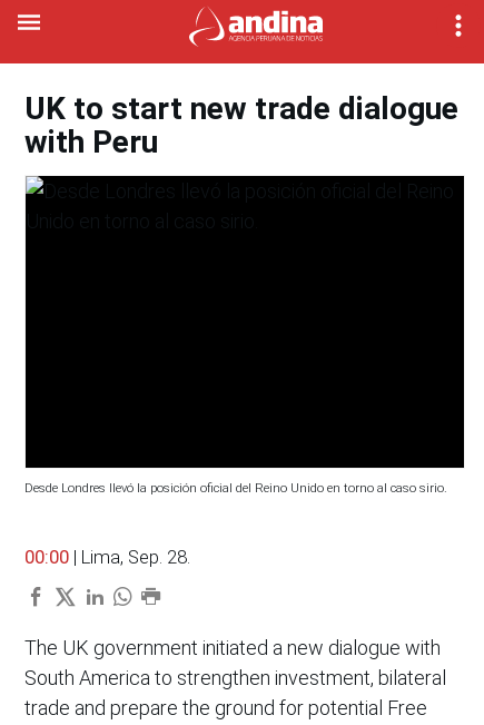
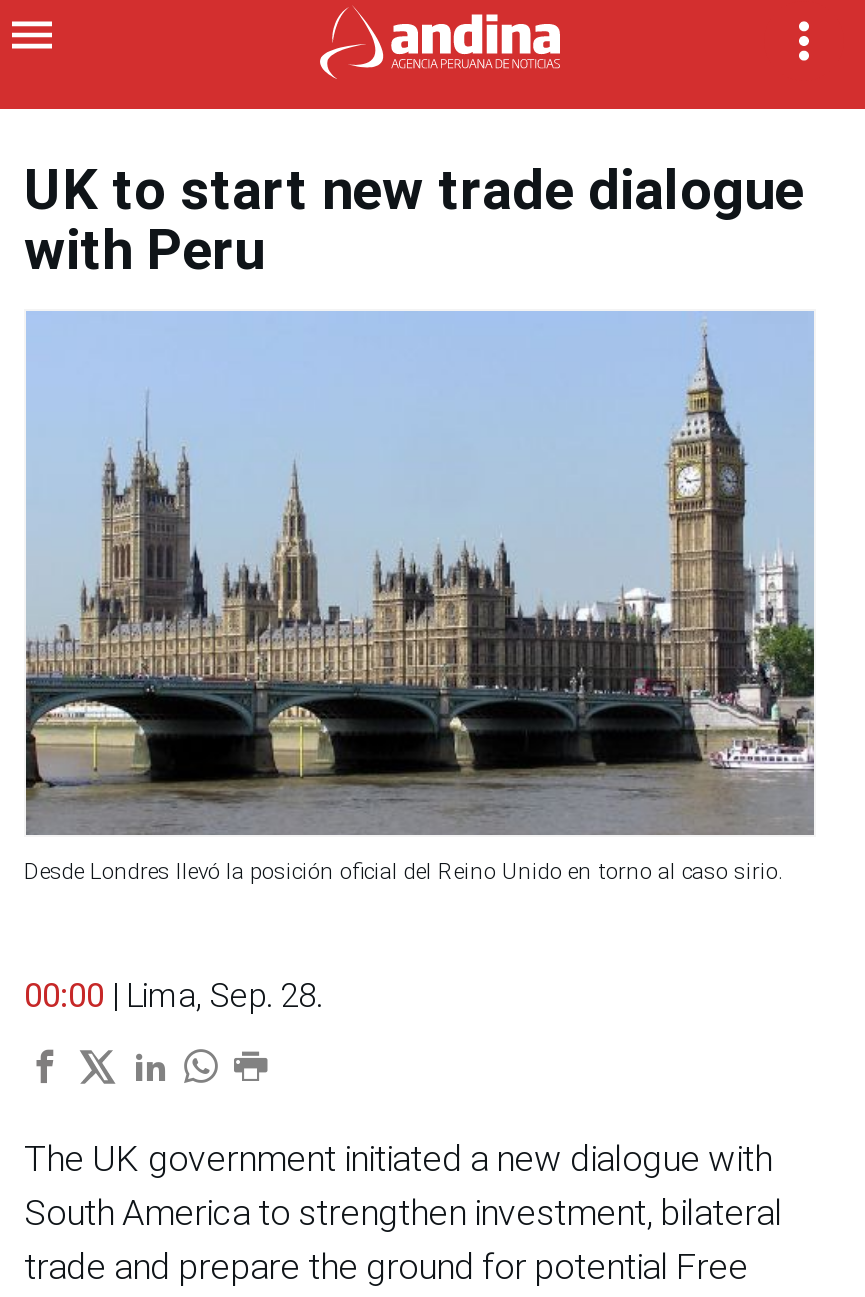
+ [image]
